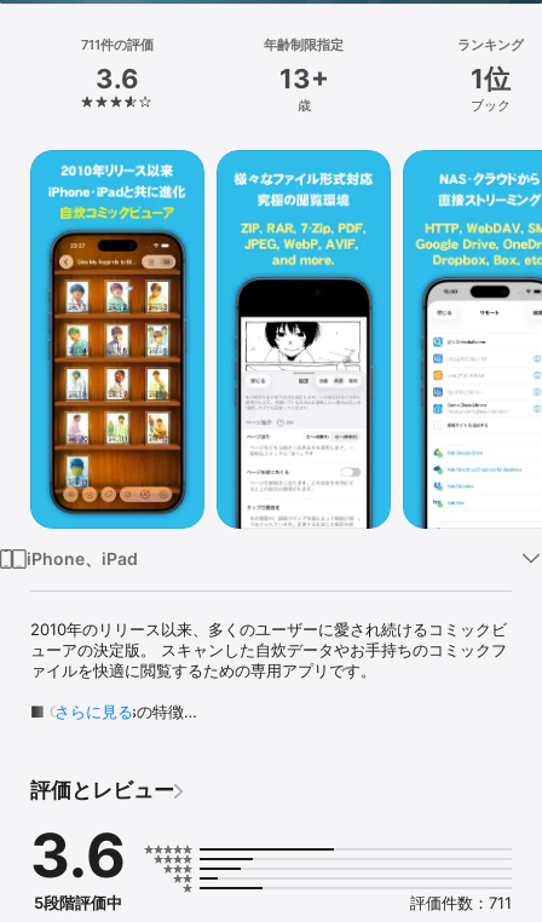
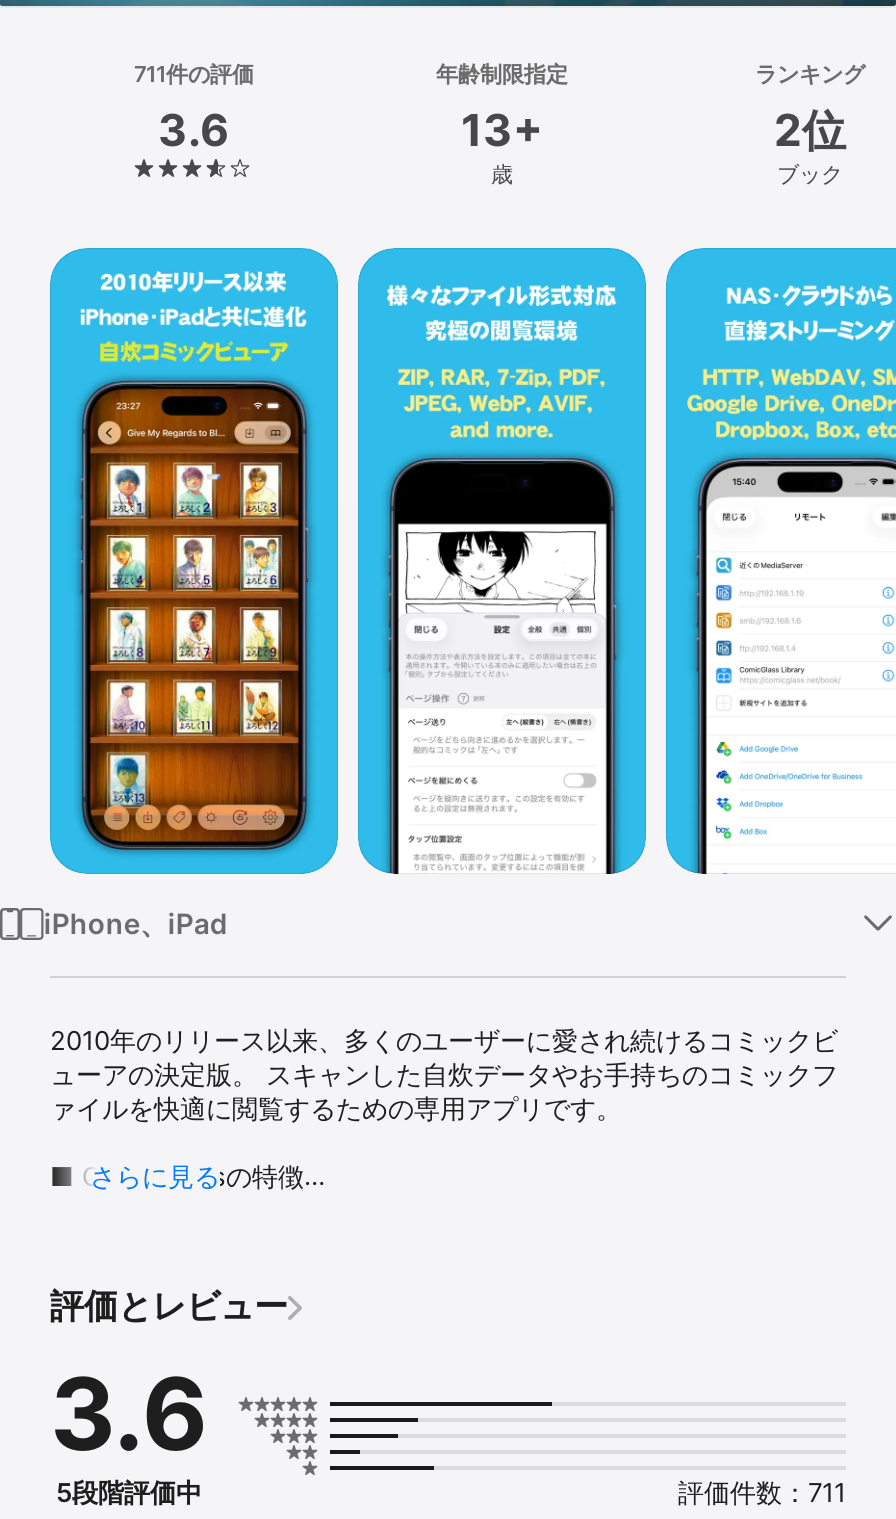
- 1位
+ 2位
